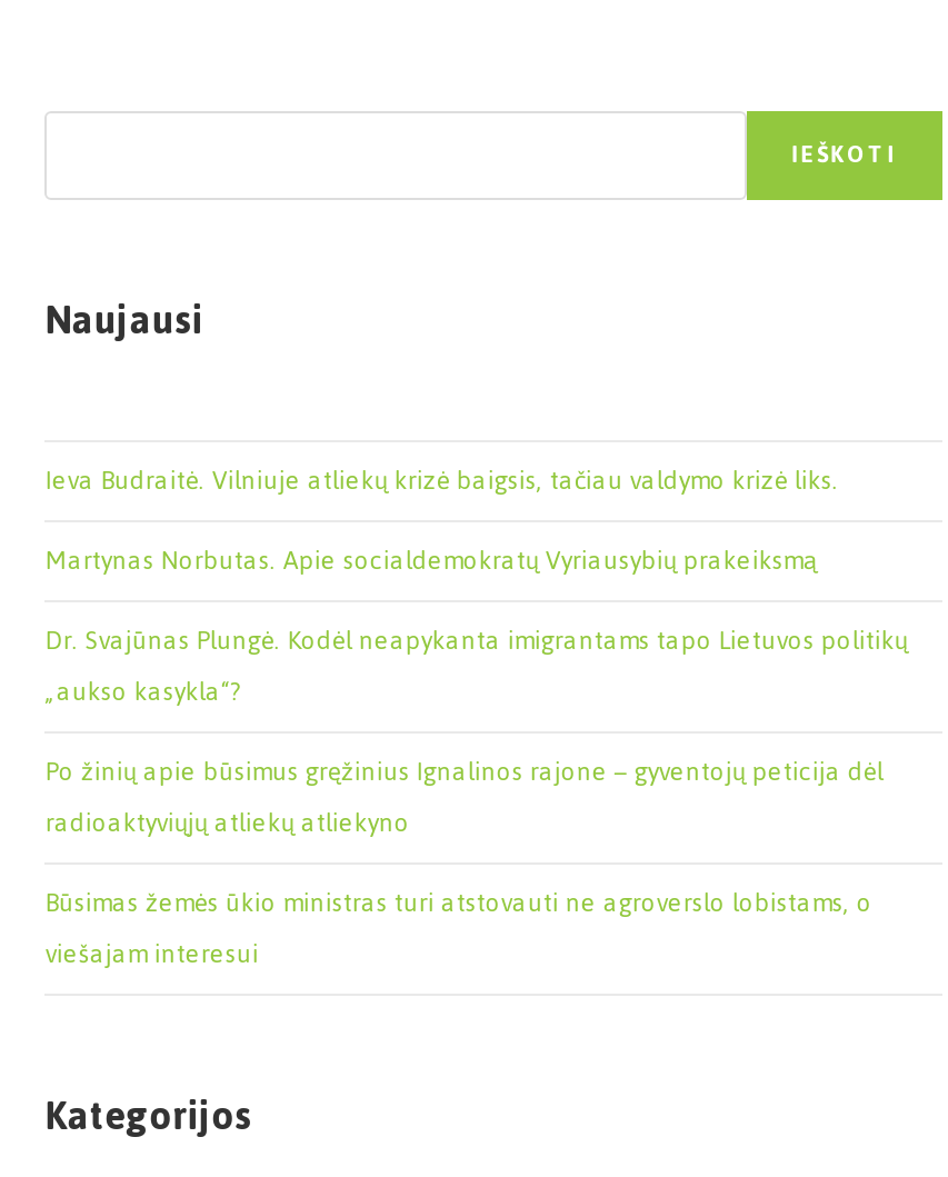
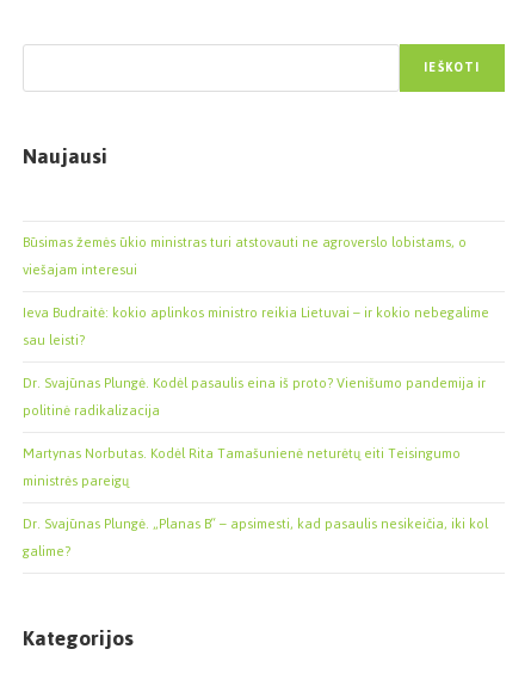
- Ieva Budraitė. Vilniuje atliekų krizė baigsis, tačiau valdymo krizė liks.
- Martynas Norbutas. Apie socialdemokratų Vyriausybių prakeiksmą
- Dr. Svajūnas Plungė. Kodėl neapykanta imigrantams tapo Lietuvos politikų
- „aukso kasykla“?
- Po žinių apie būsimus gręžinius Ignalinos rajone – gyventojų peticija dėl
- radioaktyviųjų atliekų atliekyno

moved up: Būsimas žemės ūkio ministras turi atstovauti ne agroverslo lobistams, o | viešajam interesui

+ Ieva Budraitė: kokio aplinkos ministro reikia Lietuvai – ir kokio nebegalime
+ sau leisti?
+ Dr. Svajūnas Plungė. Kodėl pasaulis eina iš proto? Vienišumo pandemija ir
+ politinė radikalizacija
+ Martynas Norbutas. Kodėl Rita Tamašunienė neturėtų eiti Teisingumo
+ ministrės pareigų
+ Dr. Svajūnas Plungė. „Planas B“ – apsimesti, kad pasaulis nesikeičia, iki kol
+ galime?
